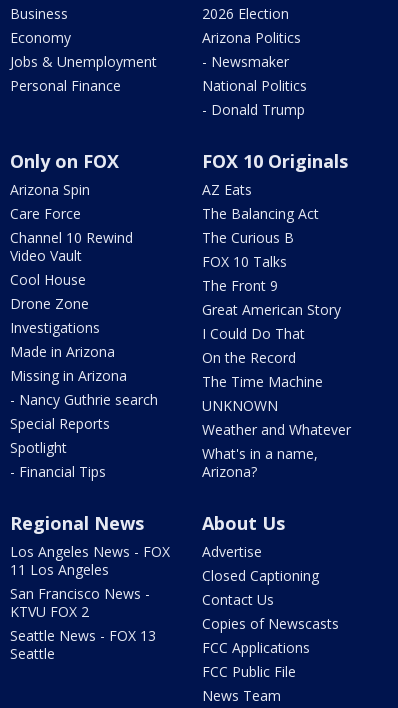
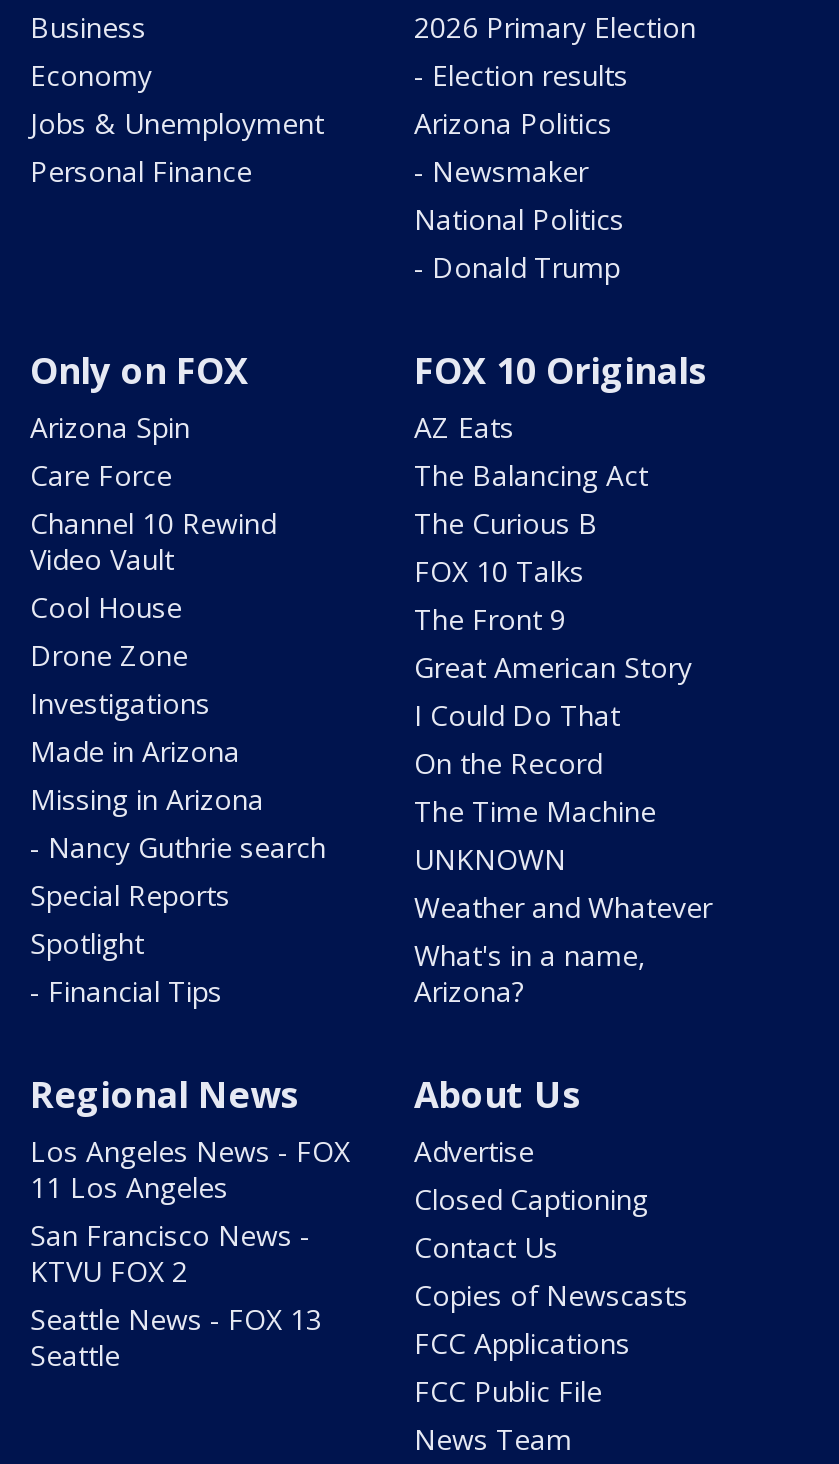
- 2026 Election
+ 2026 Primary Election
+ - Election results
